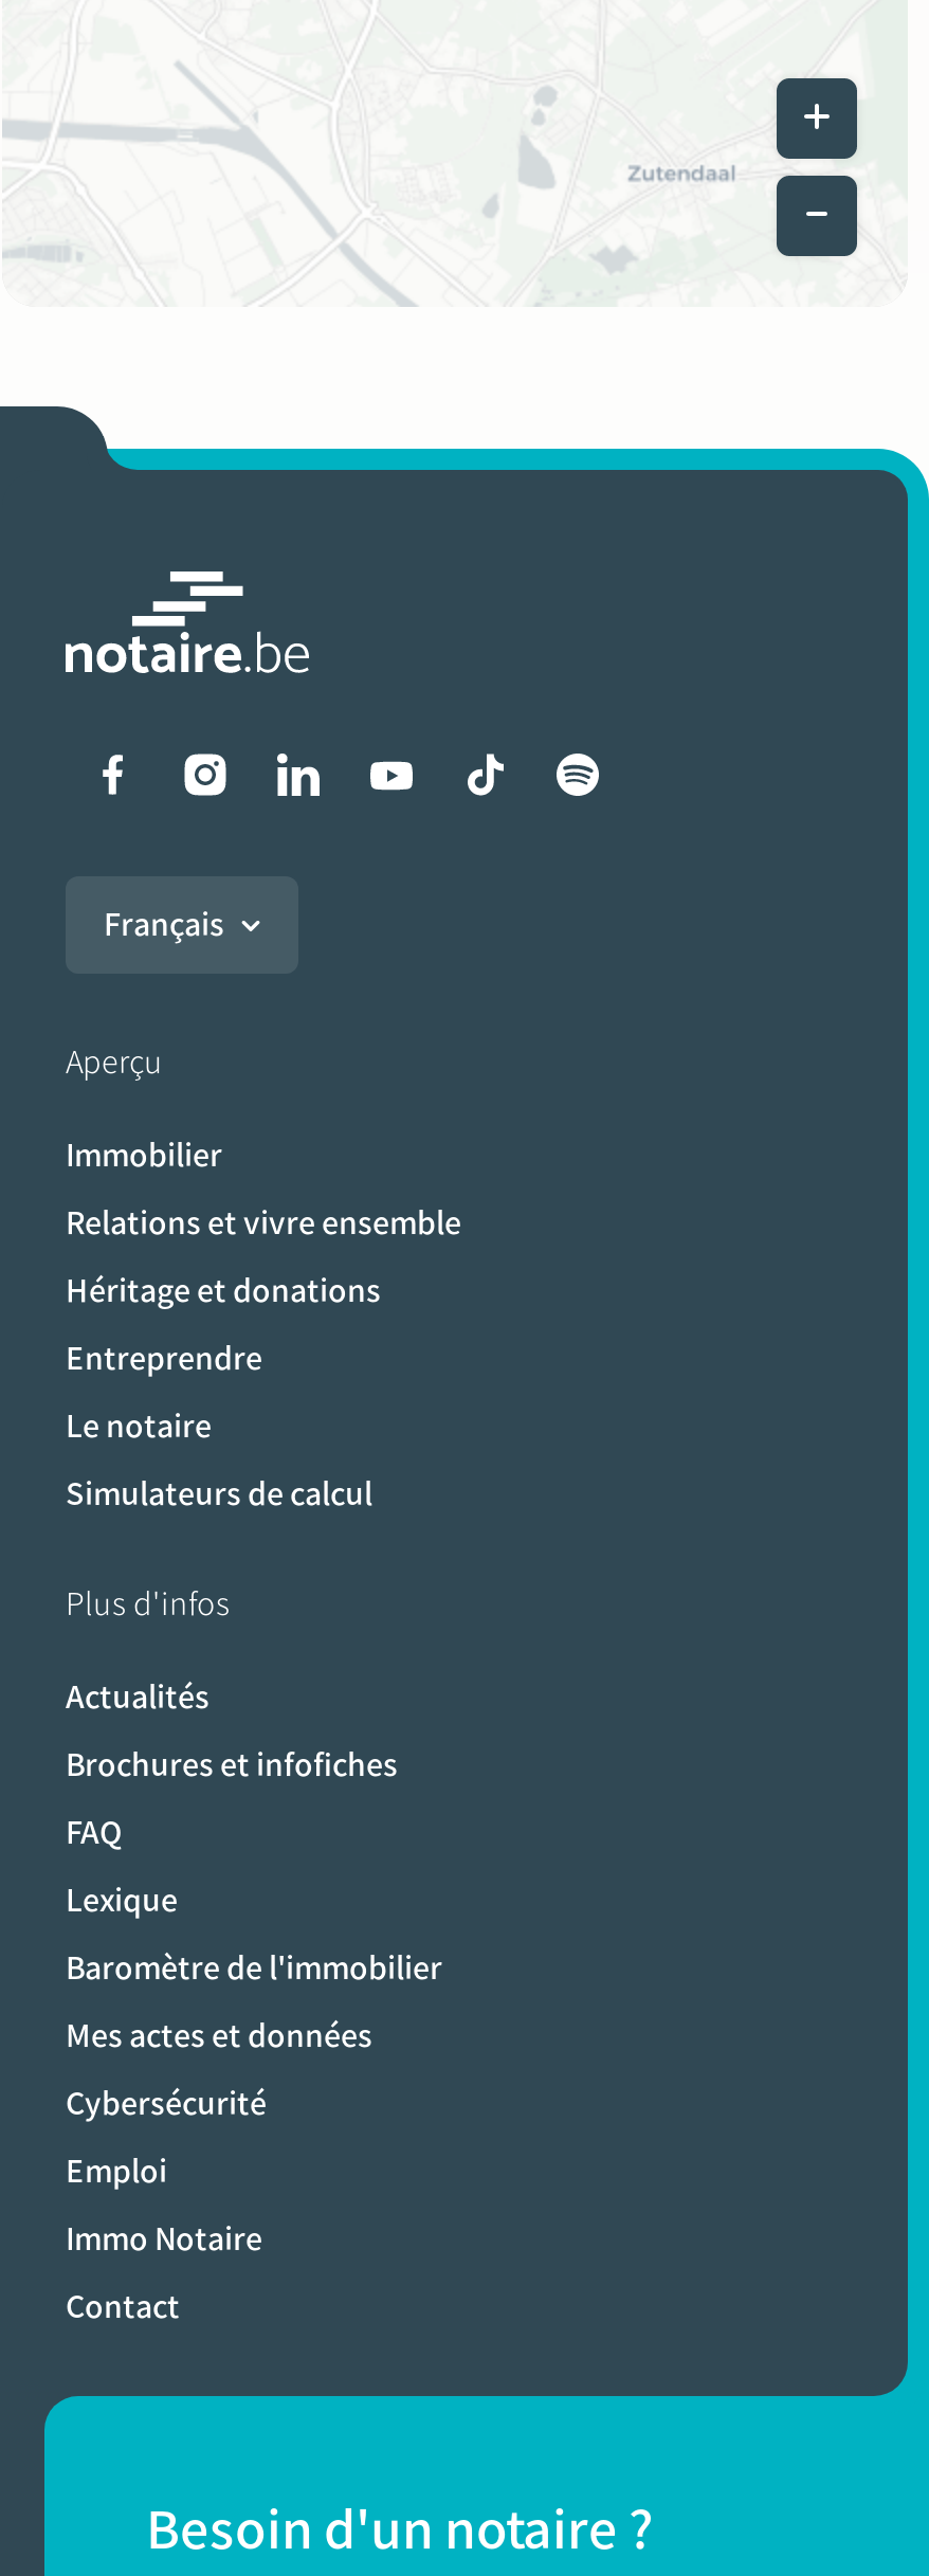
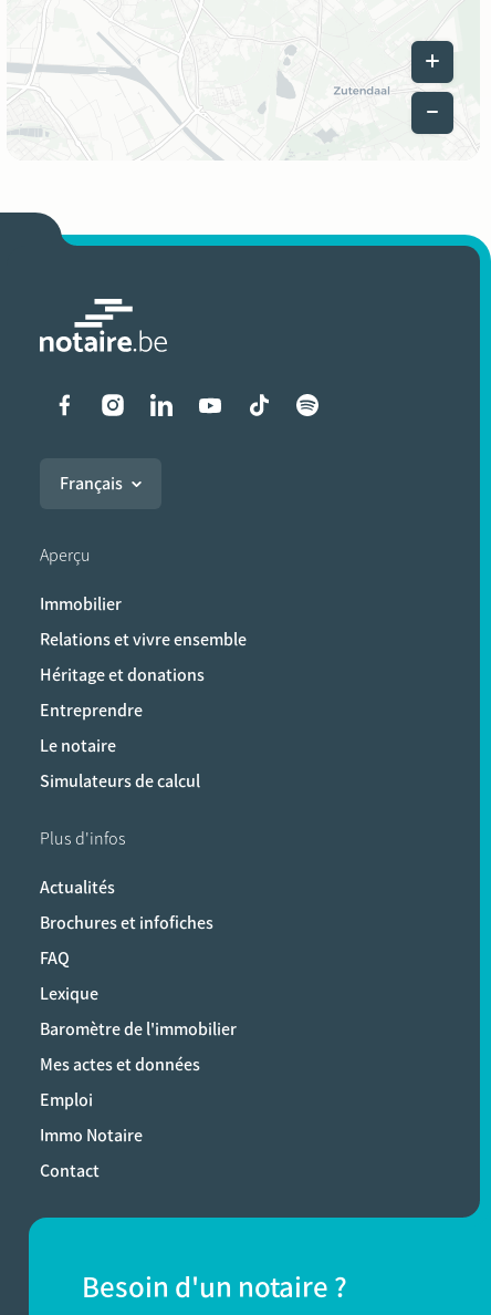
- Cybersécurité
